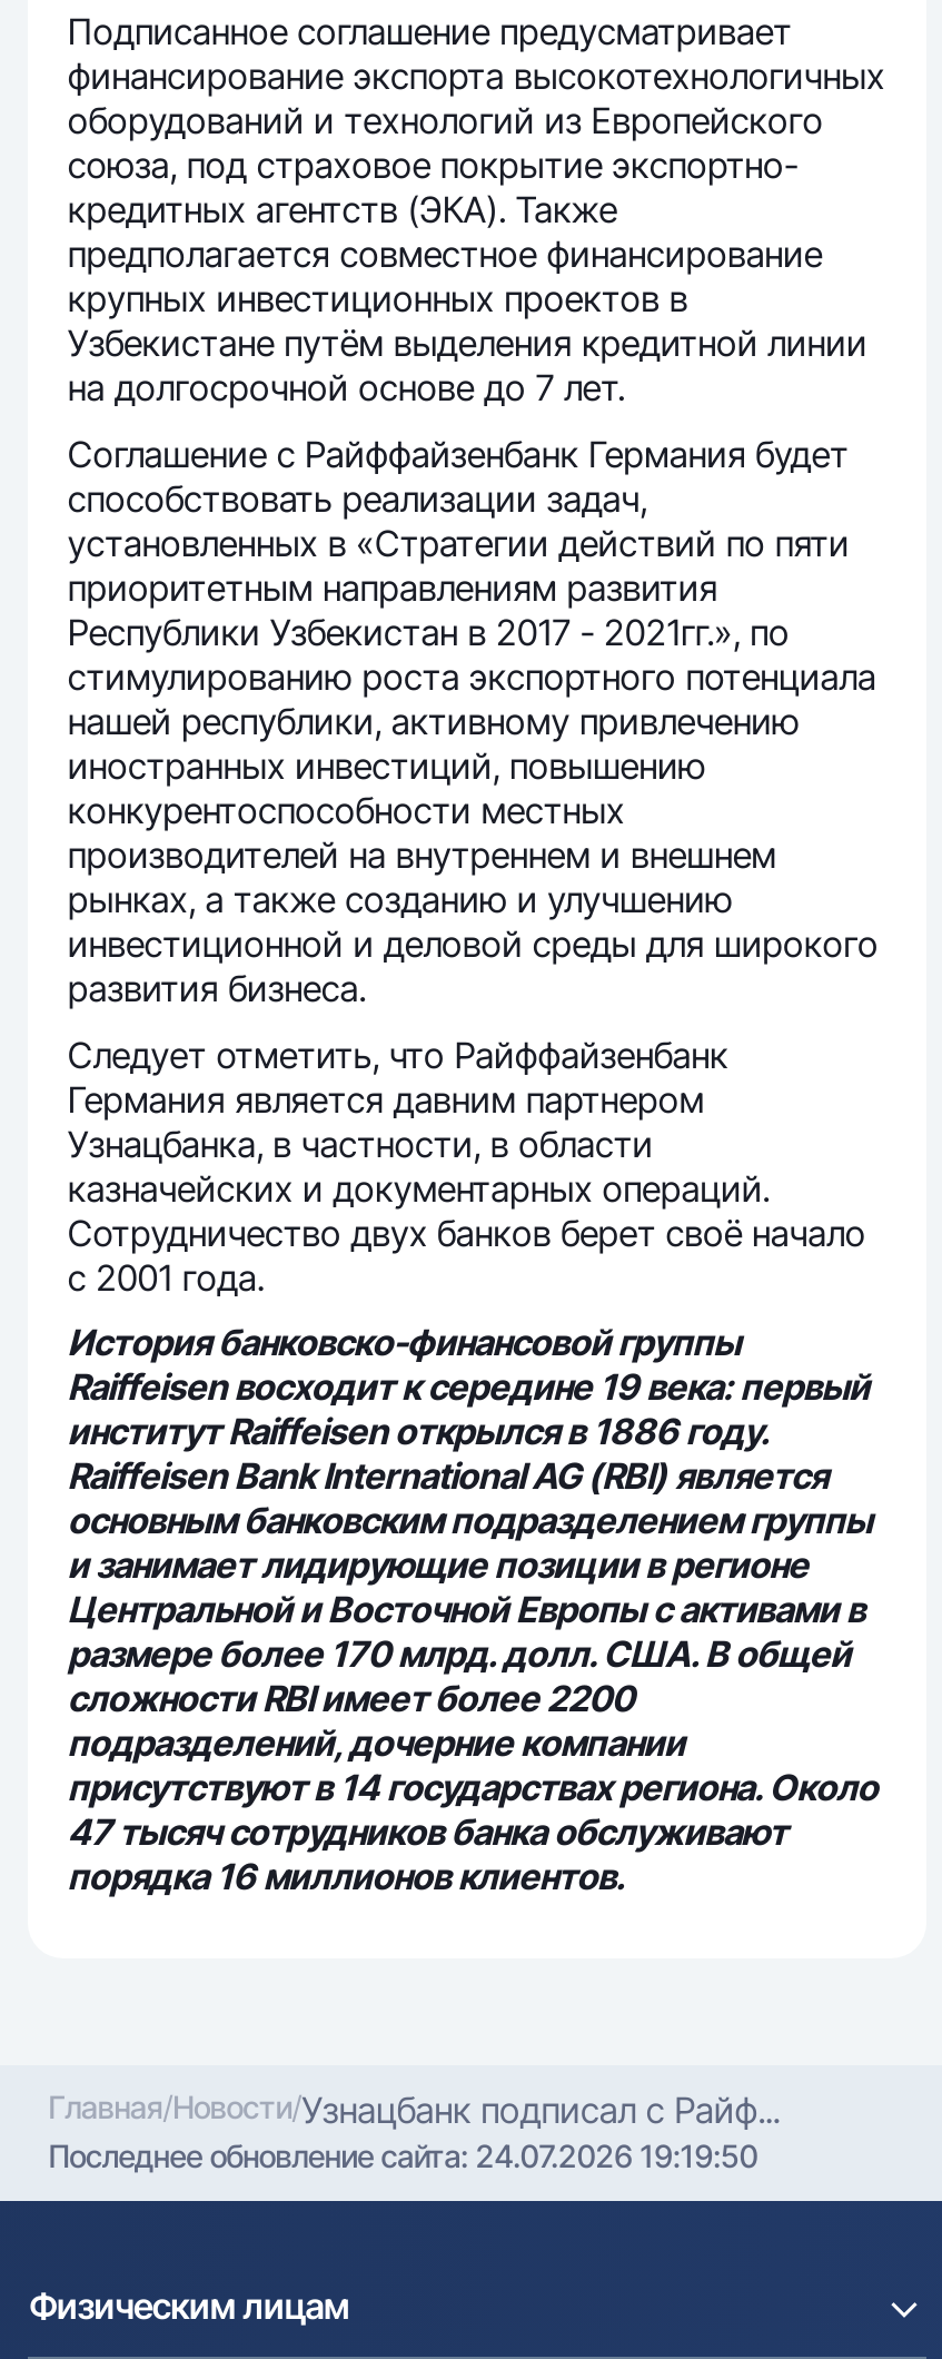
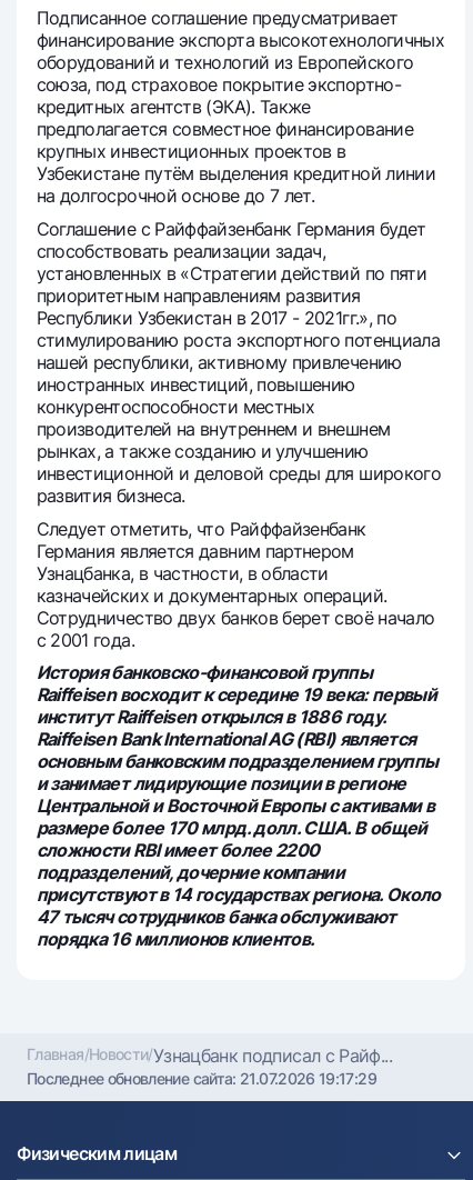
- Последнее обновление сайта: 24.07.2026 19:19:50
+ Последнее обновление сайта: 21.07.2026 19:17:29
